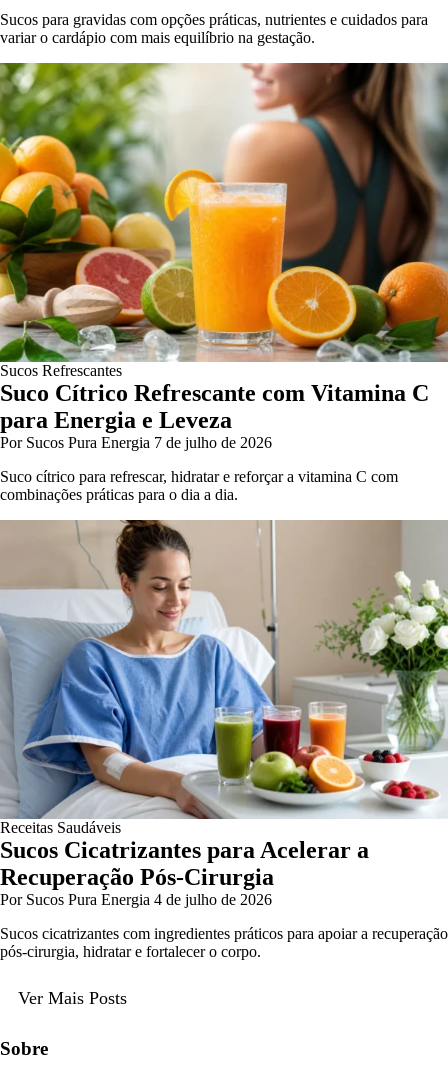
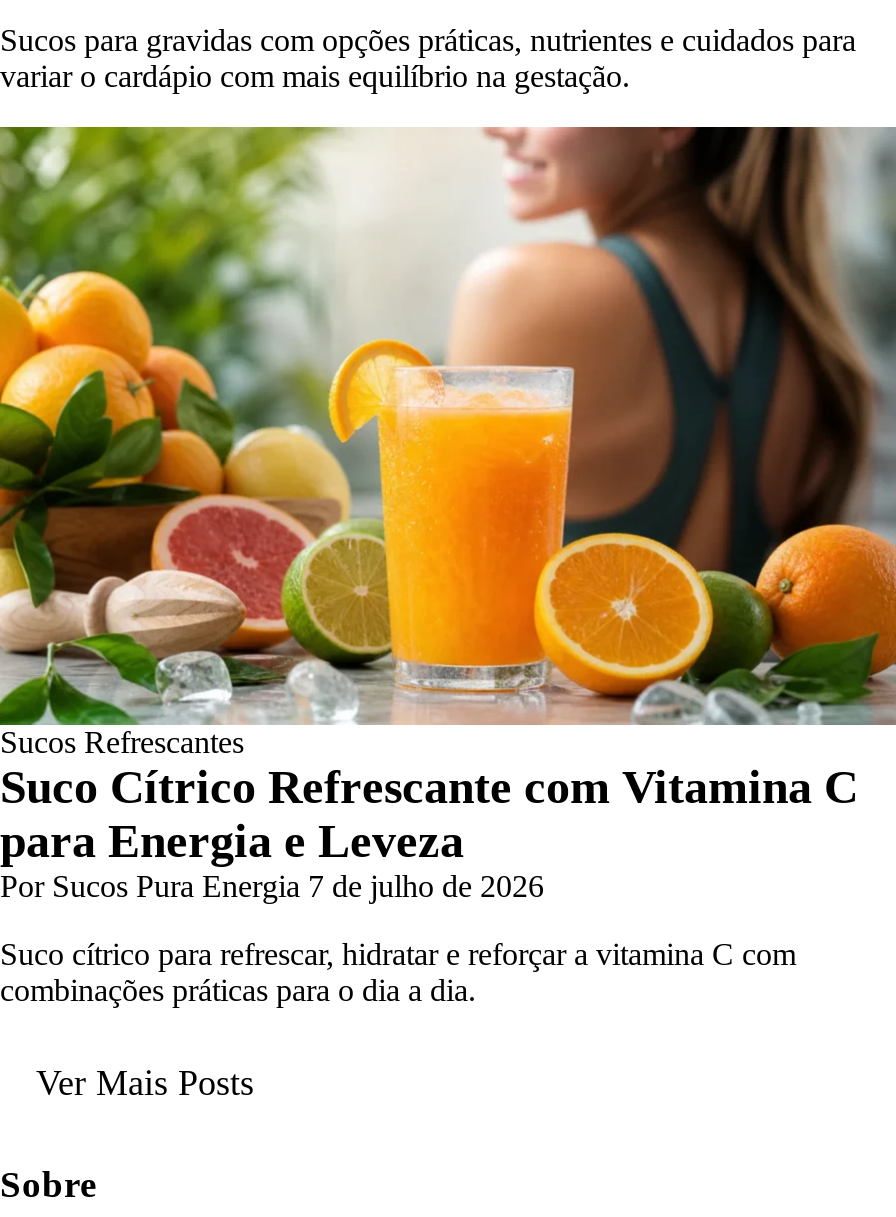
- [image]
- Receitas Saudáveis
- Sucos Cicatrizantes para Acelerar a
- Recuperação Pós-Cirurgia
- Por Sucos Pura Energia 4 de julho de 2026
- Sucos cicatrizantes com ingredientes práticos para apoiar a recuperação
- pós-cirurgia, hidratar e fortalecer o corpo.
